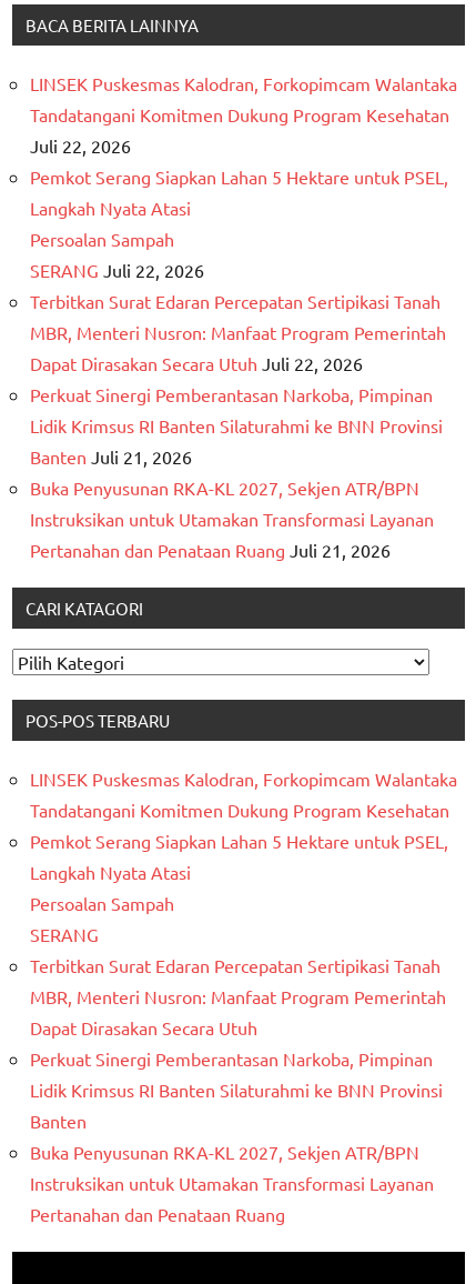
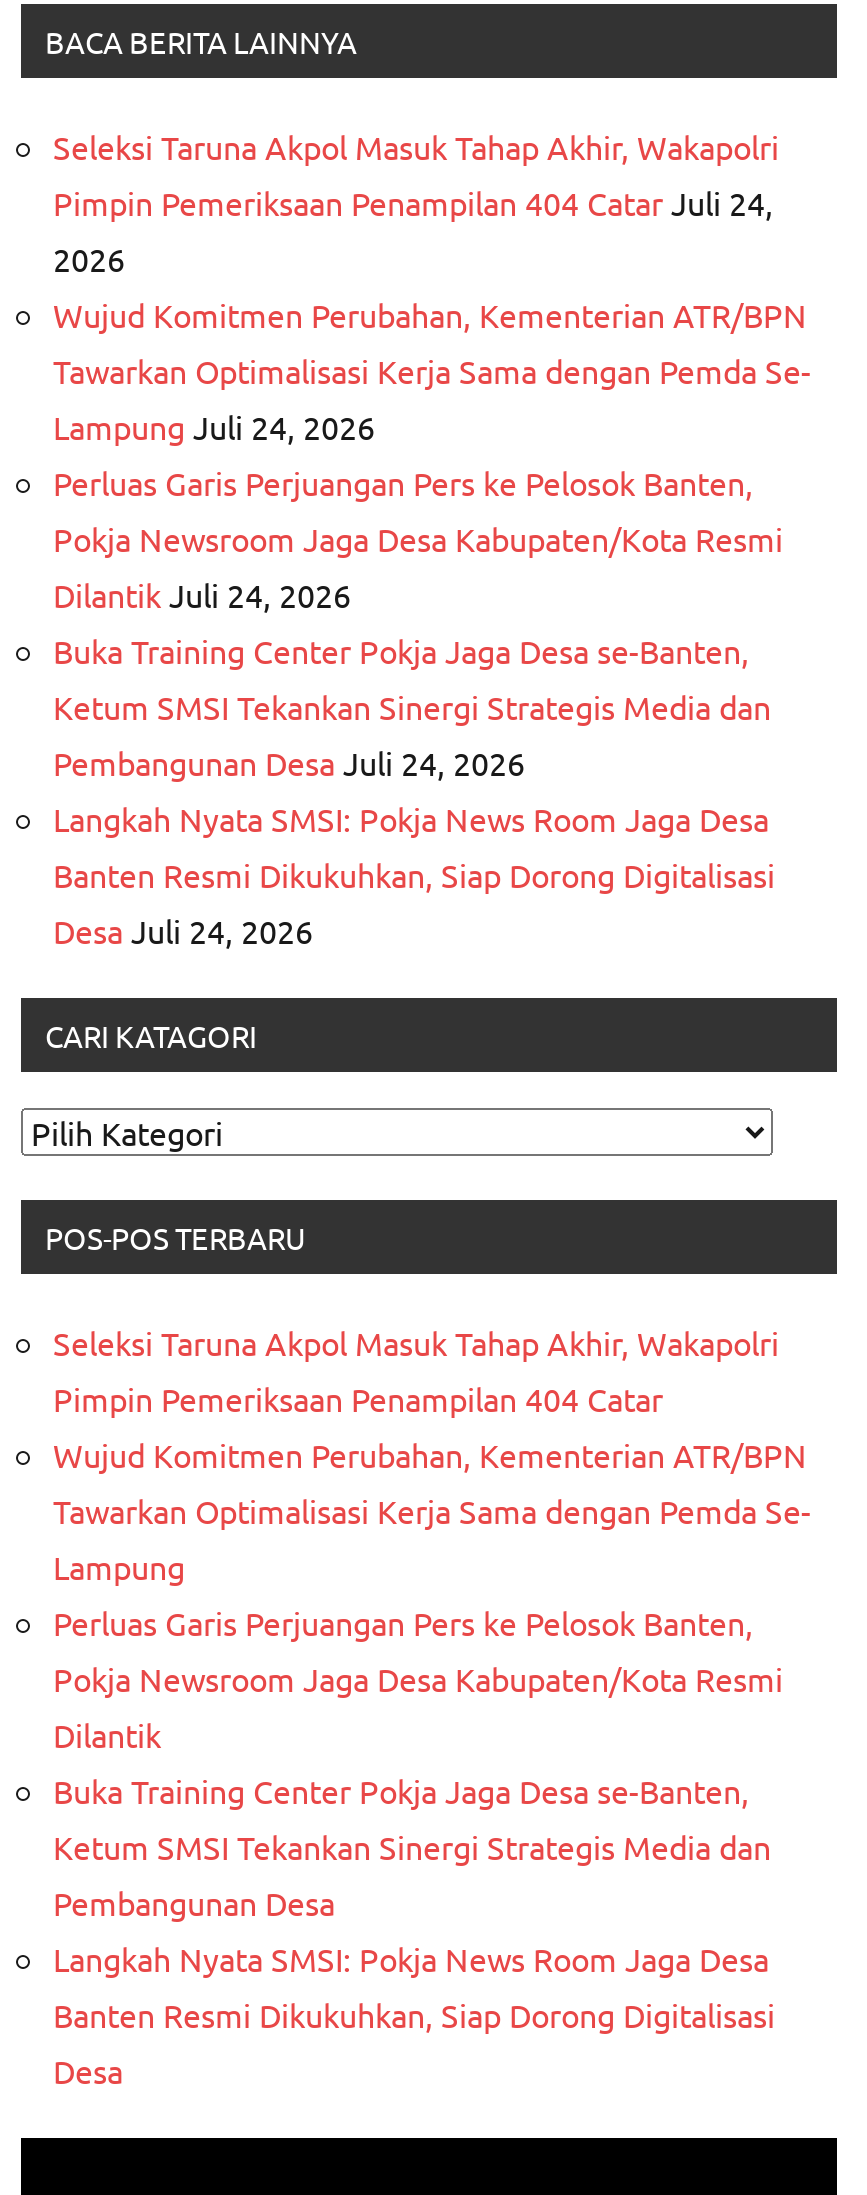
- LINSEK Puskesmas Kalodran, Forkopimcam Walantaka
- Tandatangani Komitmen Dukung Program Kesehatan
- Juli 22, 2026
- Pemkot Serang Siapkan Lahan 5 Hektare untuk PSEL,
- Langkah Nyata Atasi
- Persoalan Sampah
- SERANG Juli 22, 2026
- Terbitkan Surat Edaran Percepatan Sertipikasi Tanah
- MBR, Menteri Nusron: Manfaat Program Pemerintah
- Dapat Dirasakan Secara Utuh Juli 22, 2026
- Perkuat Sinergi Pemberantasan Narkoba, Pimpinan
- Lidik Krimsus RI Banten Silaturahmi ke BNN Provinsi
- Banten Juli 21, 2026
- Buka Penyusunan RKA-KL 2027, Sekjen ATR/BPN
- Instruksikan untuk Utamakan Transformasi Layanan
- Pertanahan dan Penataan Ruang Juli 21, 2026
+ Seleksi Taruna Akpol Masuk Tahap Akhir, Wakapolri
+ Pimpin Pemeriksaan Penampilan 404 Catar Juli 24,
+ 2026
+ Wujud Komitmen Perubahan, Kementerian ATR/BPN
+ Tawarkan Optimalisasi Kerja Sama dengan Pemda Se-
+ Lampung Juli 24, 2026
+ Perluas Garis Perjuangan Pers ke Pelosok Banten,
+ Pokja Newsroom Jaga Desa Kabupaten/Kota Resmi
+ Dilantik Juli 24, 2026
+ Buka Training Center Pokja Jaga Desa se-Banten,
+ Ketum SMSI Tekankan Sinergi Strategis Media dan
+ Pembangunan Desa Juli 24, 2026
+ Langkah Nyata SMSI: Pokja News Room Jaga Desa
+ Banten Resmi Dikukuhkan, Siap Dorong Digitalisasi
+ Desa Juli 24, 2026

- LINSEK Puskesmas Kalodran, Forkopimcam Walantaka
- Tandatangani Komitmen Dukung Program Kesehatan
- Pemkot Serang Siapkan Lahan 5 Hektare untuk PSEL,
- Langkah Nyata Atasi
- Persoalan Sampah
- SERANG
- Terbitkan Surat Edaran Percepatan Sertipikasi Tanah
- MBR, Menteri Nusron: Manfaat Program Pemerintah
- Dapat Dirasakan Secara Utuh
- Perkuat Sinergi Pemberantasan Narkoba, Pimpinan
- Lidik Krimsus RI Banten Silaturahmi ke BNN Provinsi
- Banten
- Buka Penyusunan RKA-KL 2027, Sekjen ATR/BPN
- Instruksikan untuk Utamakan Transformasi Layanan
- Pertanahan dan Penataan Ruang
+ Seleksi Taruna Akpol Masuk Tahap Akhir, Wakapolri
+ Pimpin Pemeriksaan Penampilan 404 Catar
+ Wujud Komitmen Perubahan, Kementerian ATR/BPN
+ Tawarkan Optimalisasi Kerja Sama dengan Pemda Se-
+ Lampung
+ Perluas Garis Perjuangan Pers ke Pelosok Banten,
+ Pokja Newsroom Jaga Desa Kabupaten/Kota Resmi
+ Dilantik
+ Buka Training Center Pokja Jaga Desa se-Banten,
+ Ketum SMSI Tekankan Sinergi Strategis Media dan
+ Pembangunan Desa
+ Langkah Nyata SMSI: Pokja News Room Jaga Desa
+ Banten Resmi Dikukuhkan, Siap Dorong Digitalisasi
+ Desa
